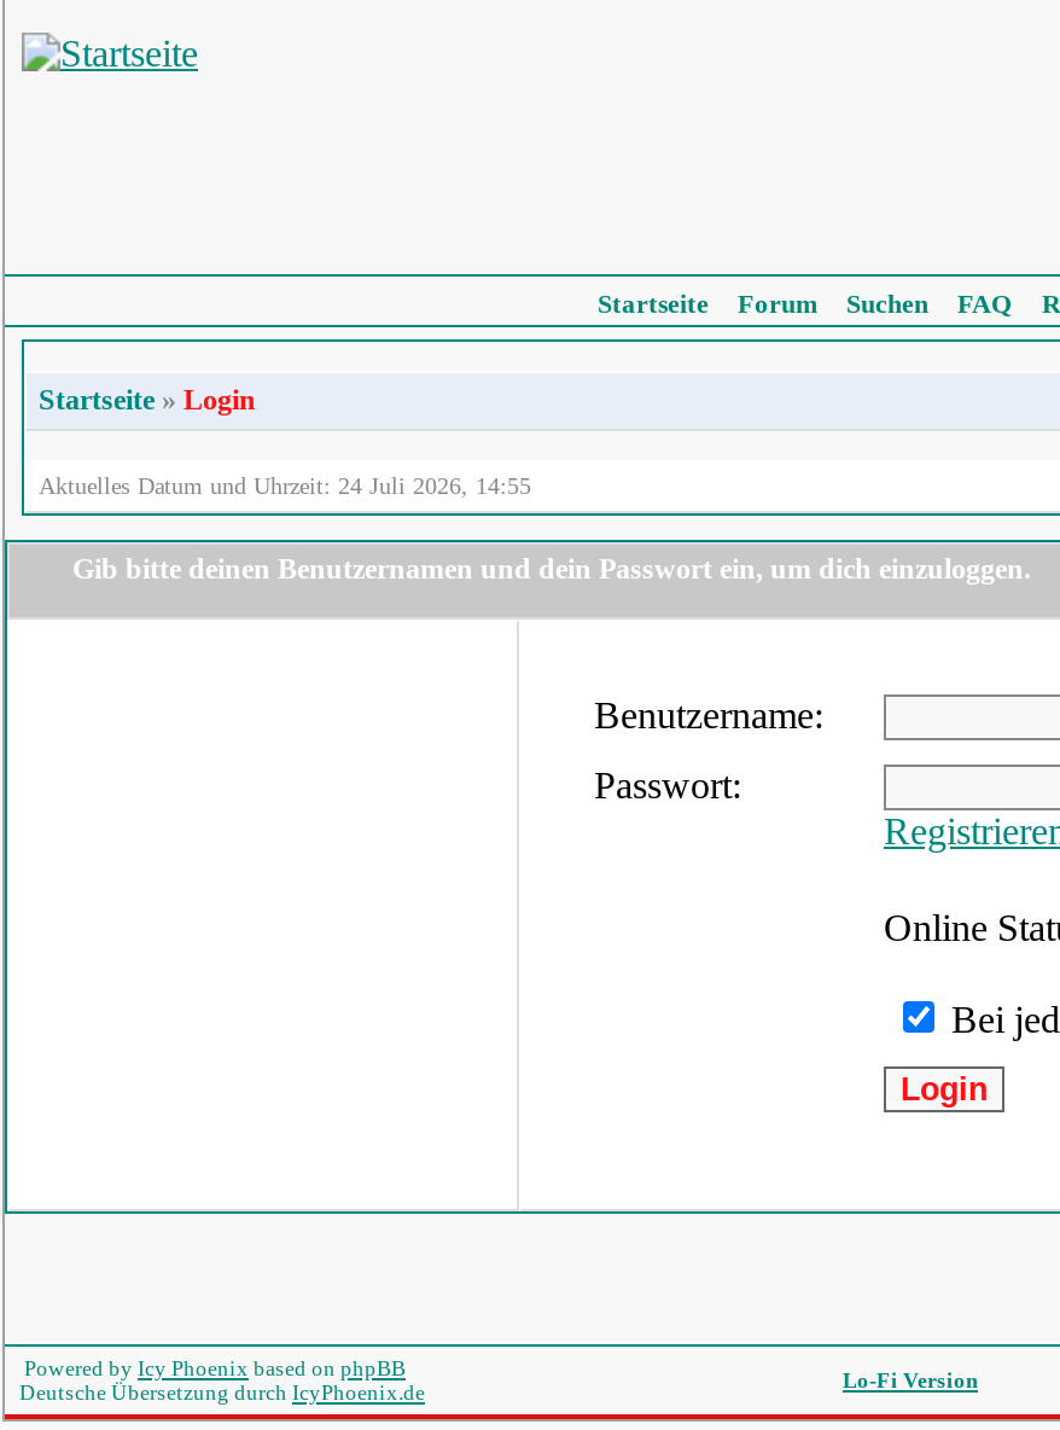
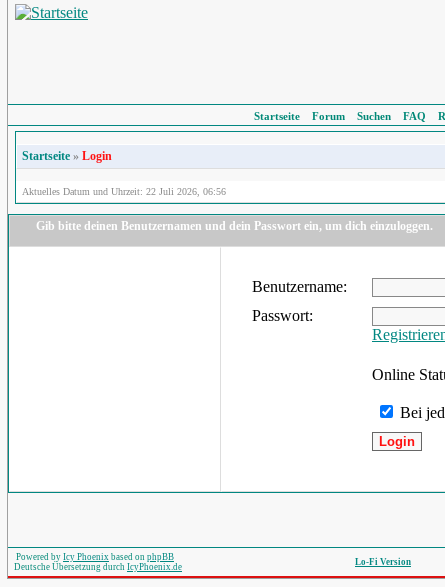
- Aktuelles Datum und Uhrzeit: 24 Juli 2026, 14:55
+ Aktuelles Datum und Uhrzeit: 22 Juli 2026, 06:56
